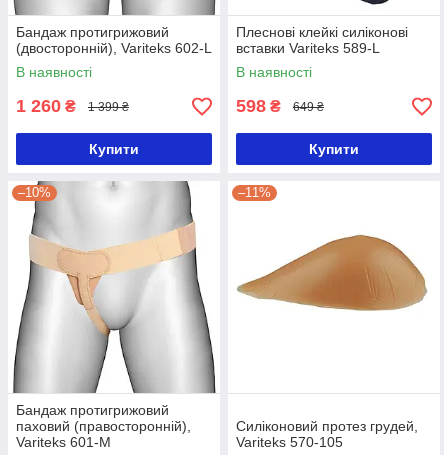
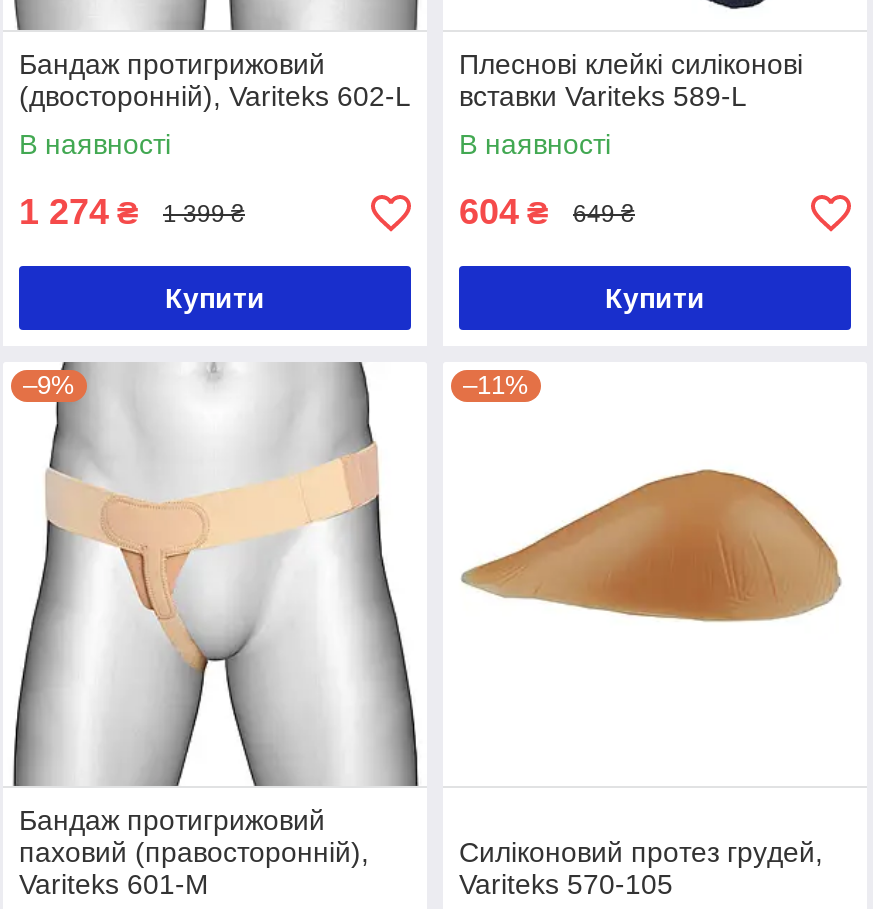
- 1 260 ₴ 1 399 ₴
+ 1 274 ₴ 1 399 ₴

- 598 ₴ 649 ₴
+ 604 ₴ 649 ₴

- –10%
+ –9%
